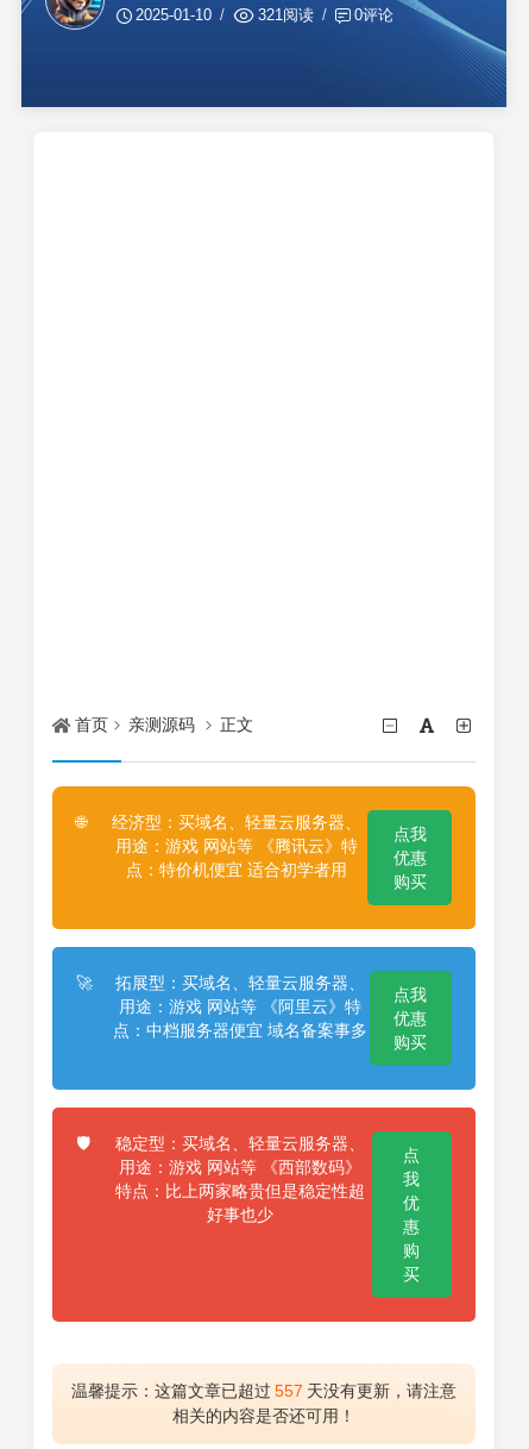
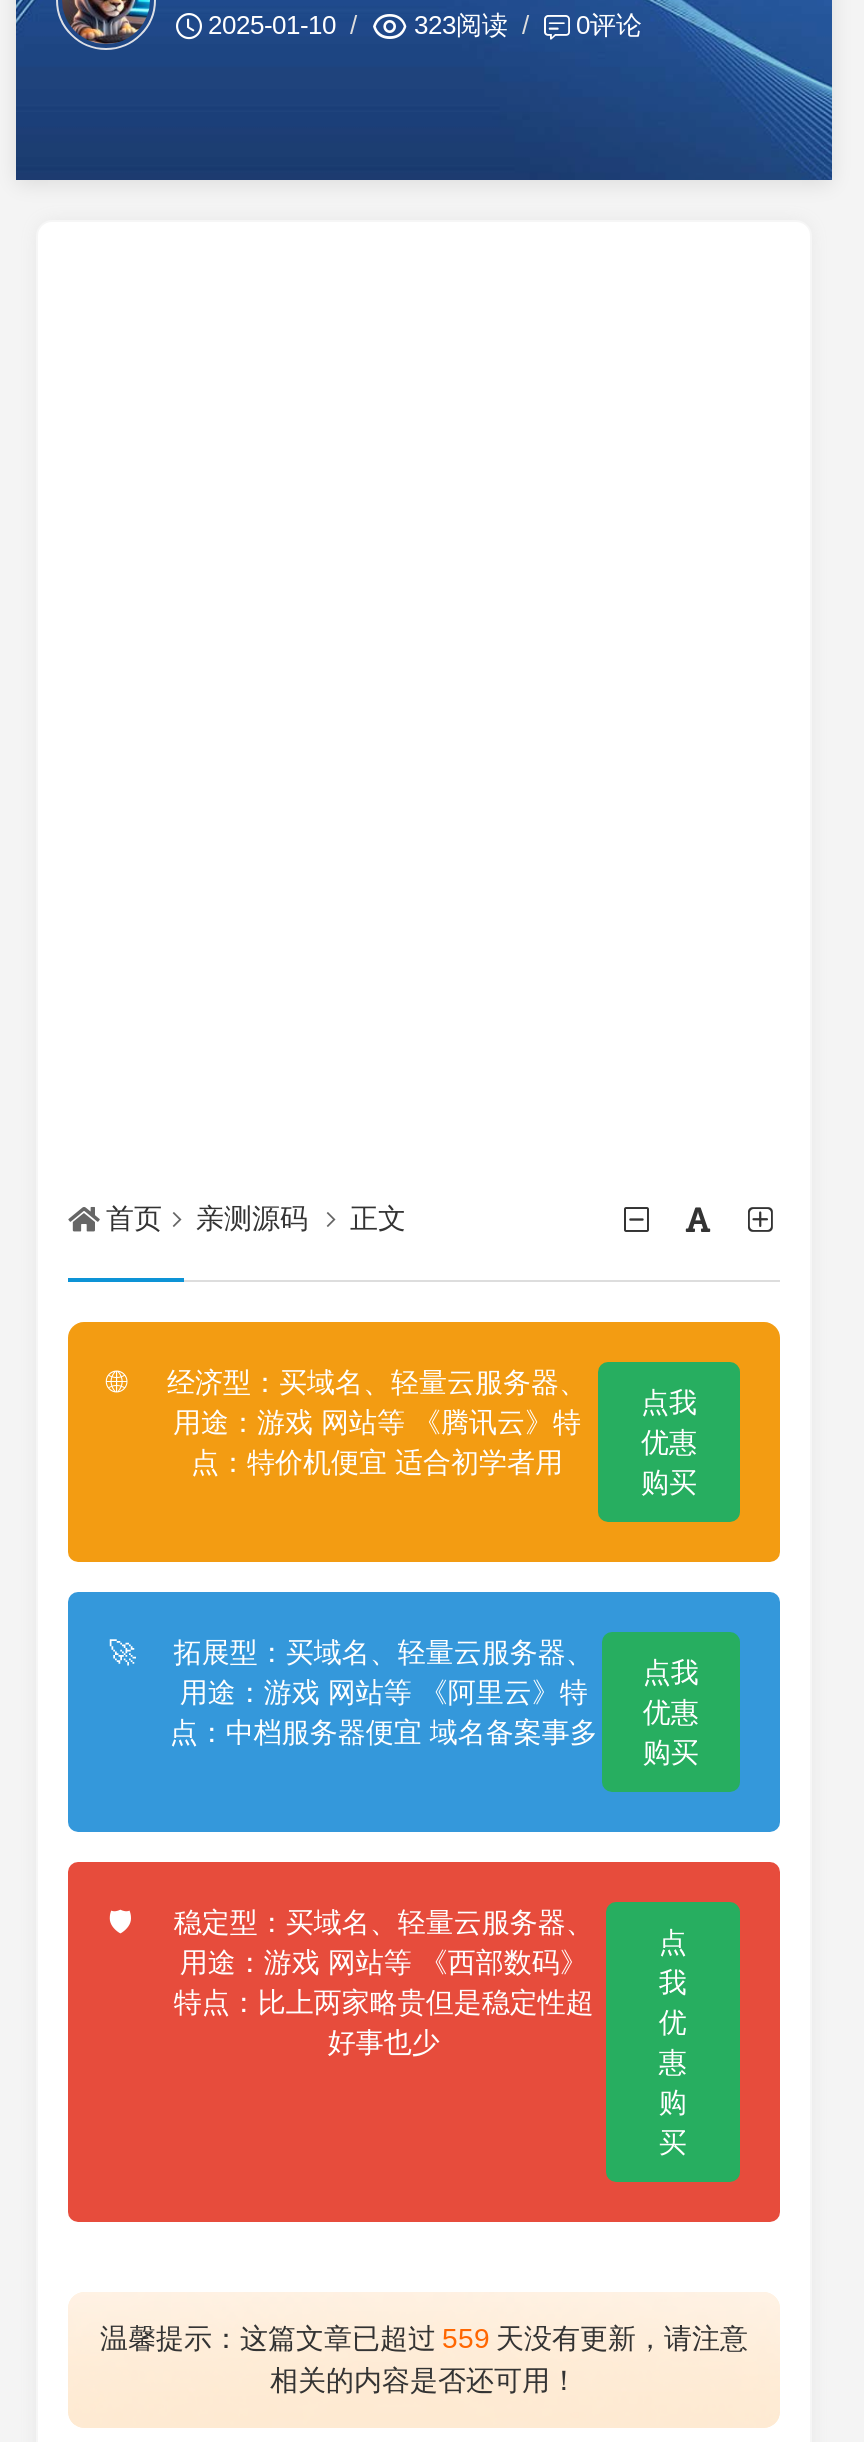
- 321阅读
+ 323阅读

- 温馨提示：这篇文章已超过 557 天没有更新，请注意
+ 温馨提示：这篇文章已超过 559 天没有更新，请注意
